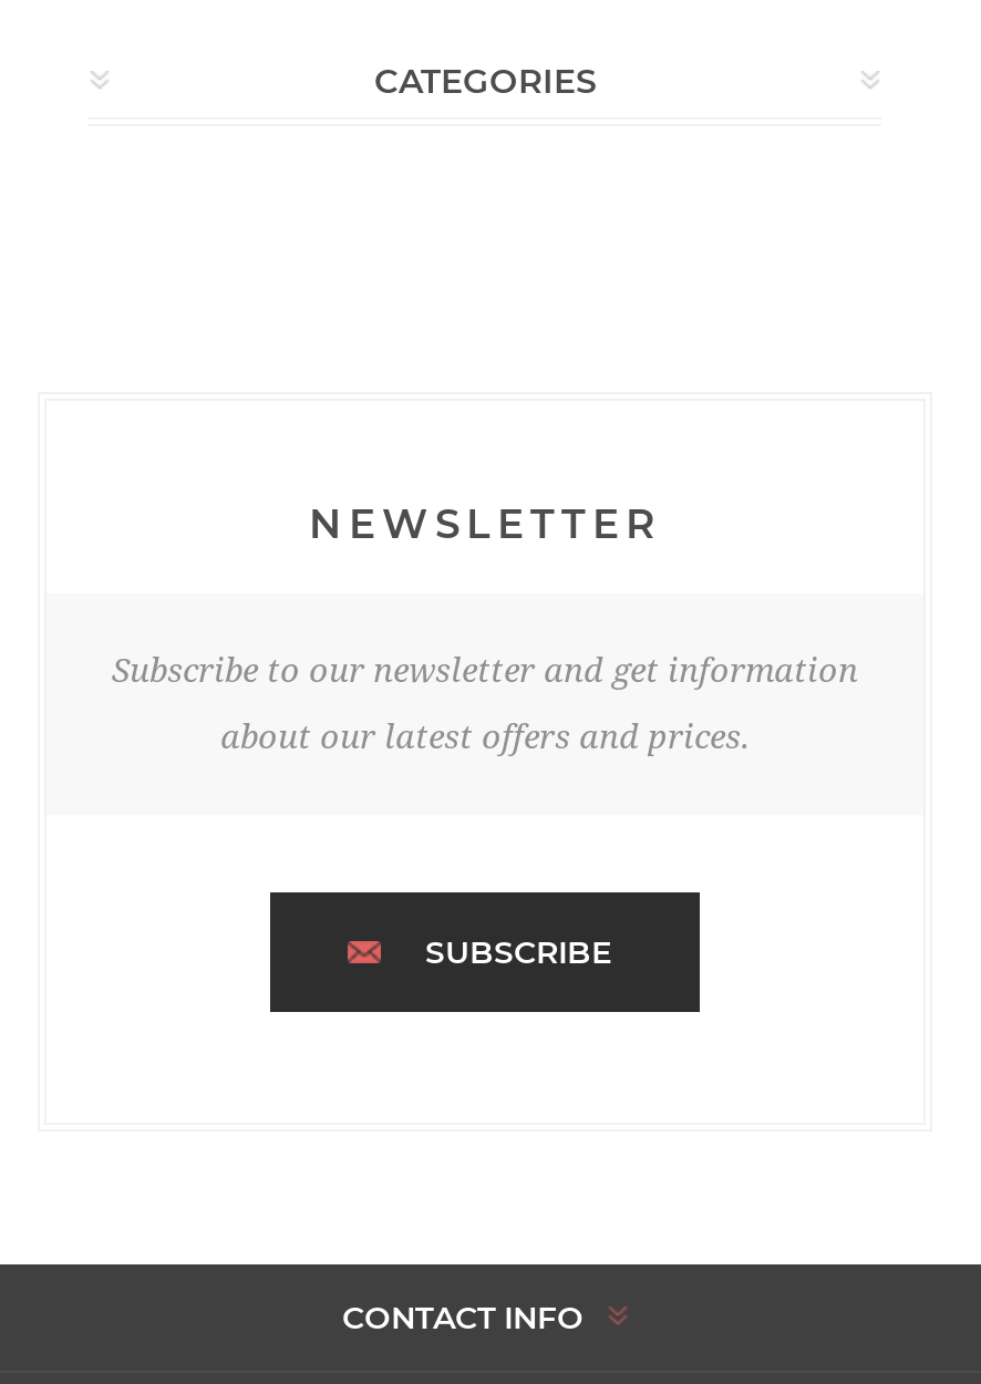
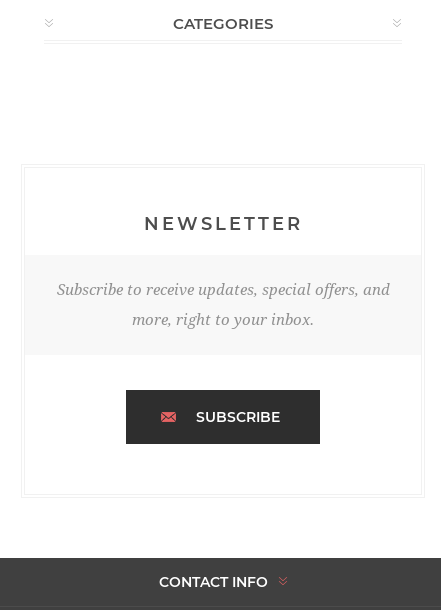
- Subscribe to our newsletter and get information
+ Subscribe to receive updates, special offers, and

- about our latest offers and prices.
+ more, right to your inbox.
